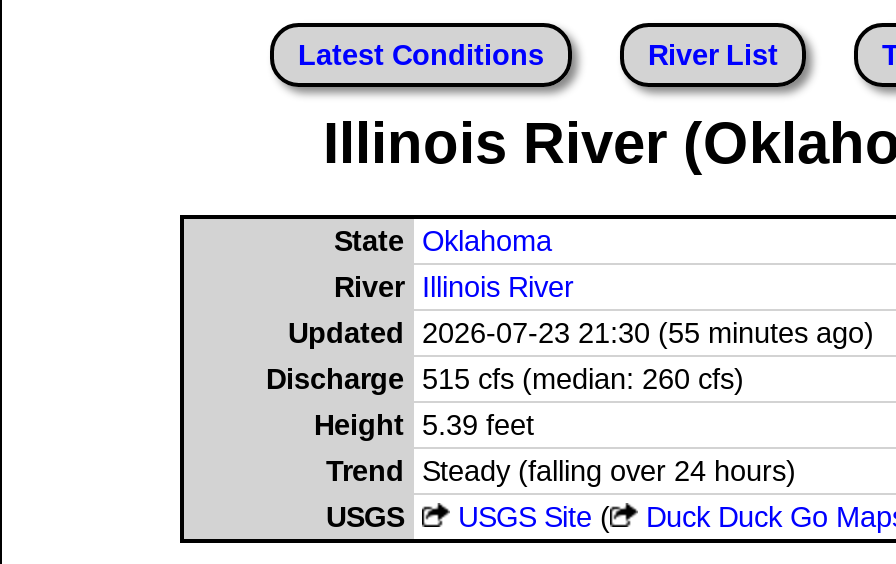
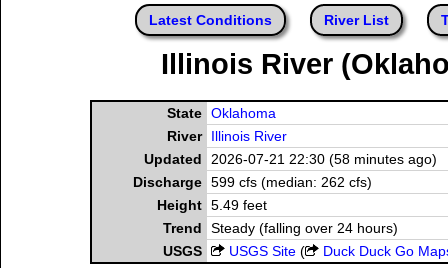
- Updated 2026-07-23 21:30 (55 minutes ago)
+ Updated 2026-07-21 22:30 (58 minutes ago)

- Discharge 515 cfs (median: 260 cfs)
+ Discharge 599 cfs (median: 262 cfs)

- Height 5.39 feet
+ Height 5.49 feet
